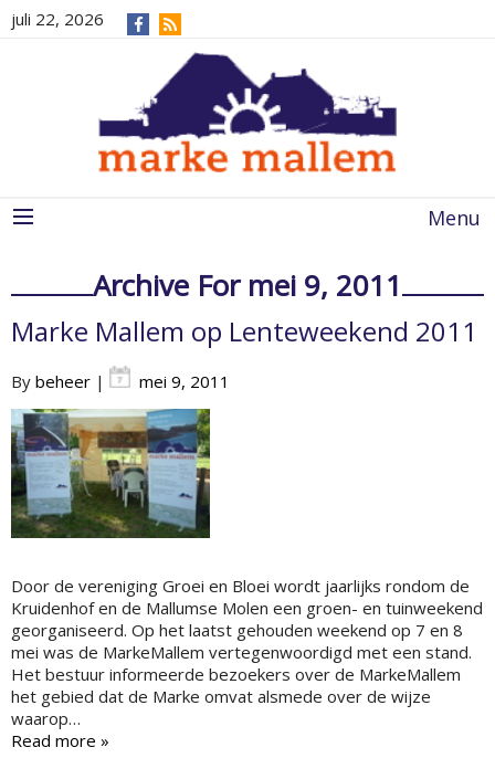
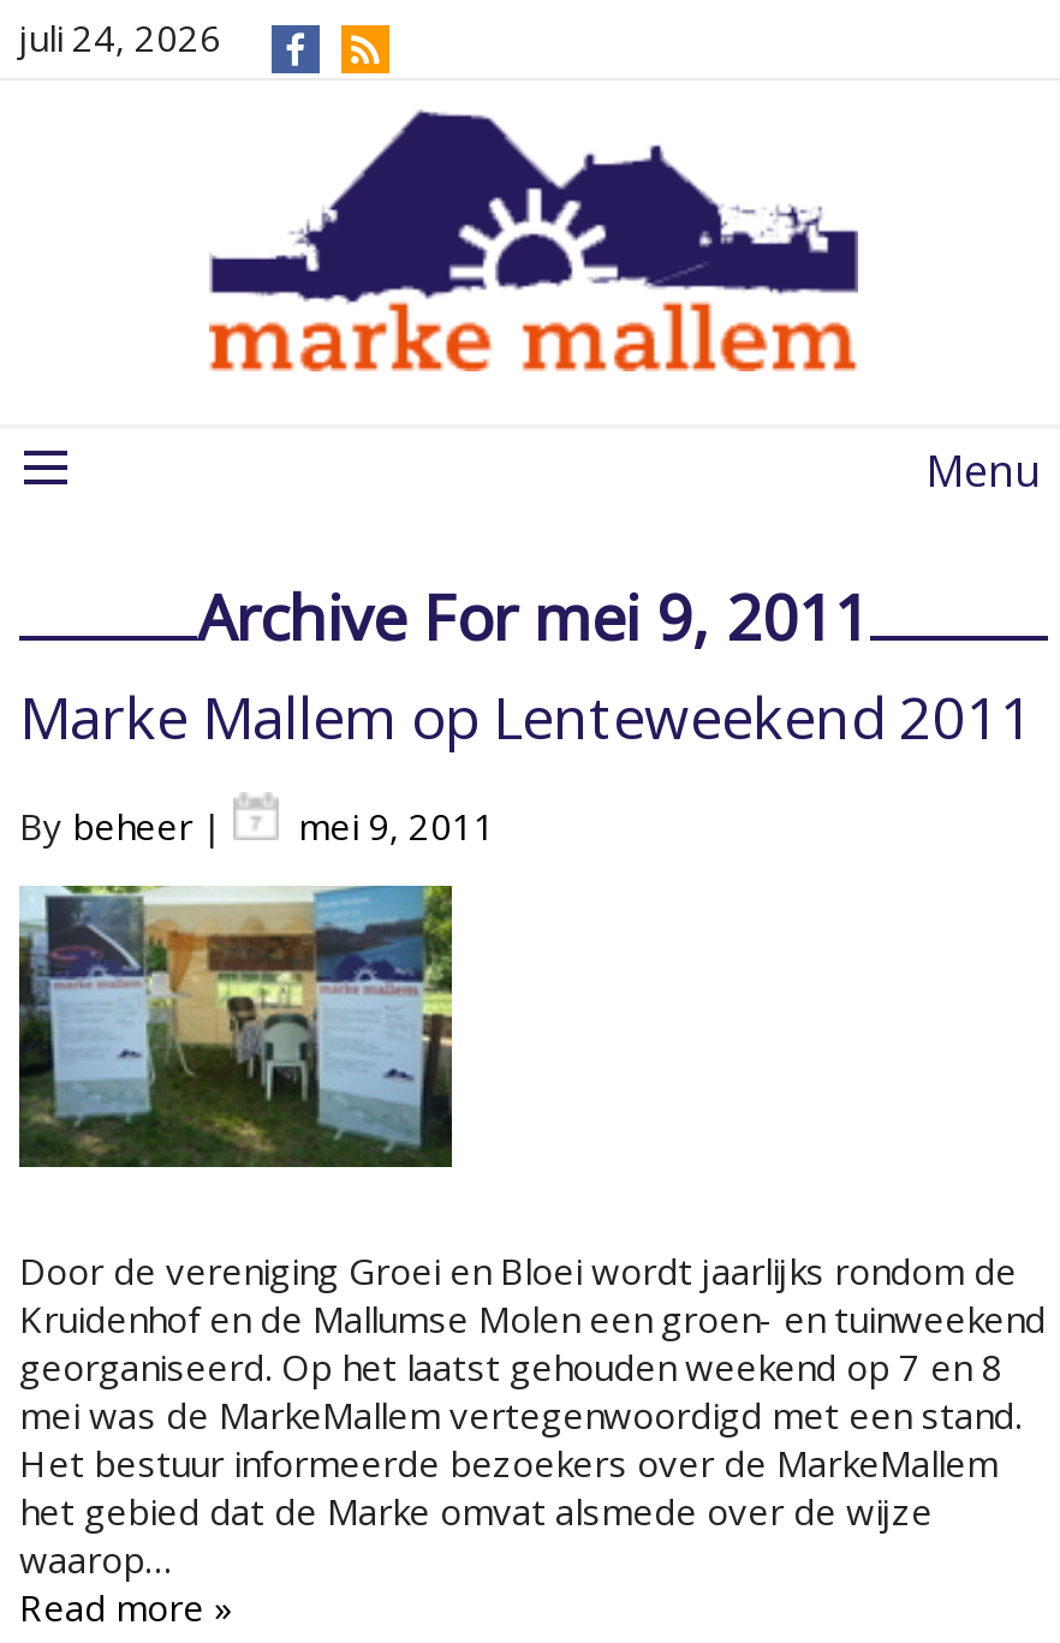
- juli 22, 2026
+ juli 24, 2026
